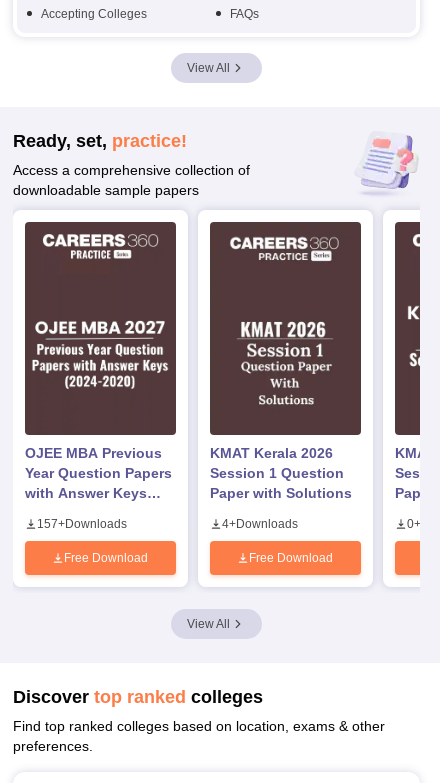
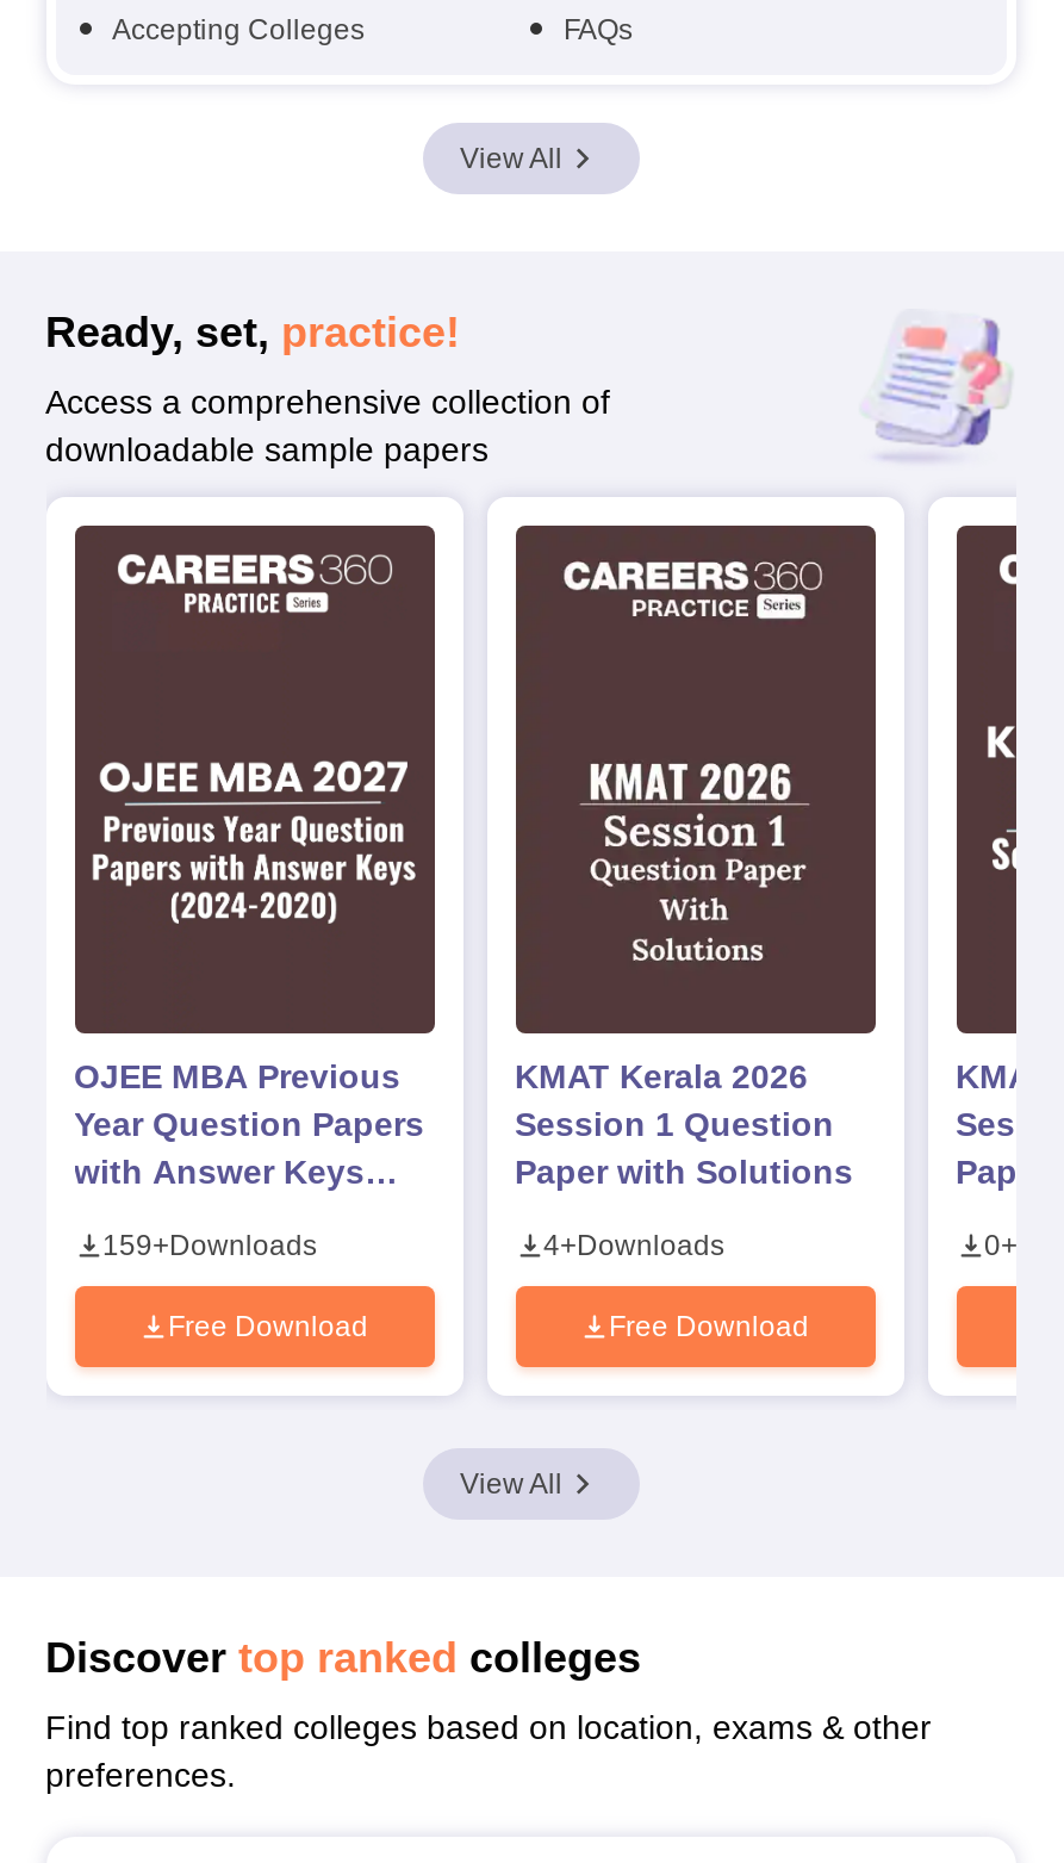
- 157+Downloads
+ 159+Downloads
